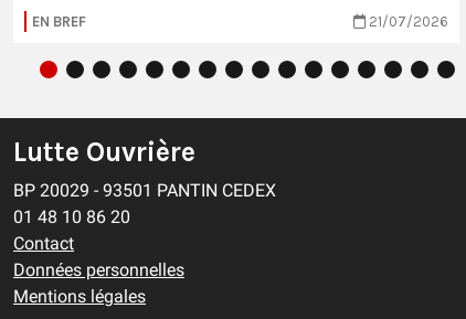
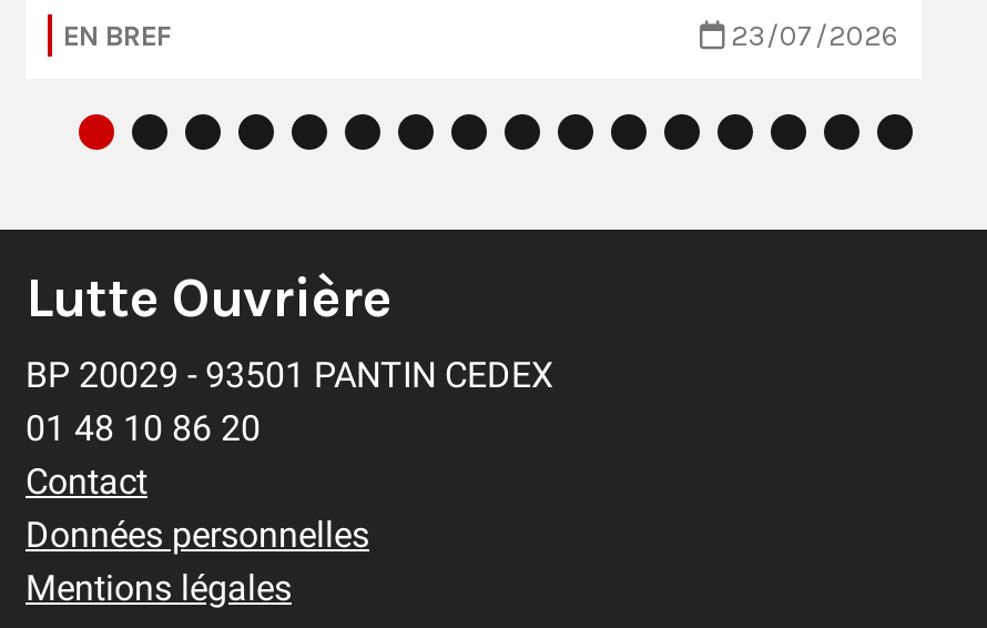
- 21/07/2026
+ 23/07/2026
